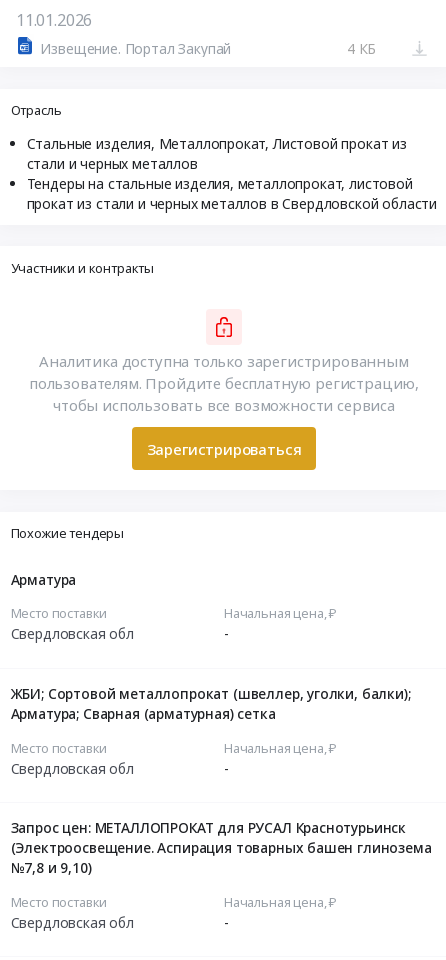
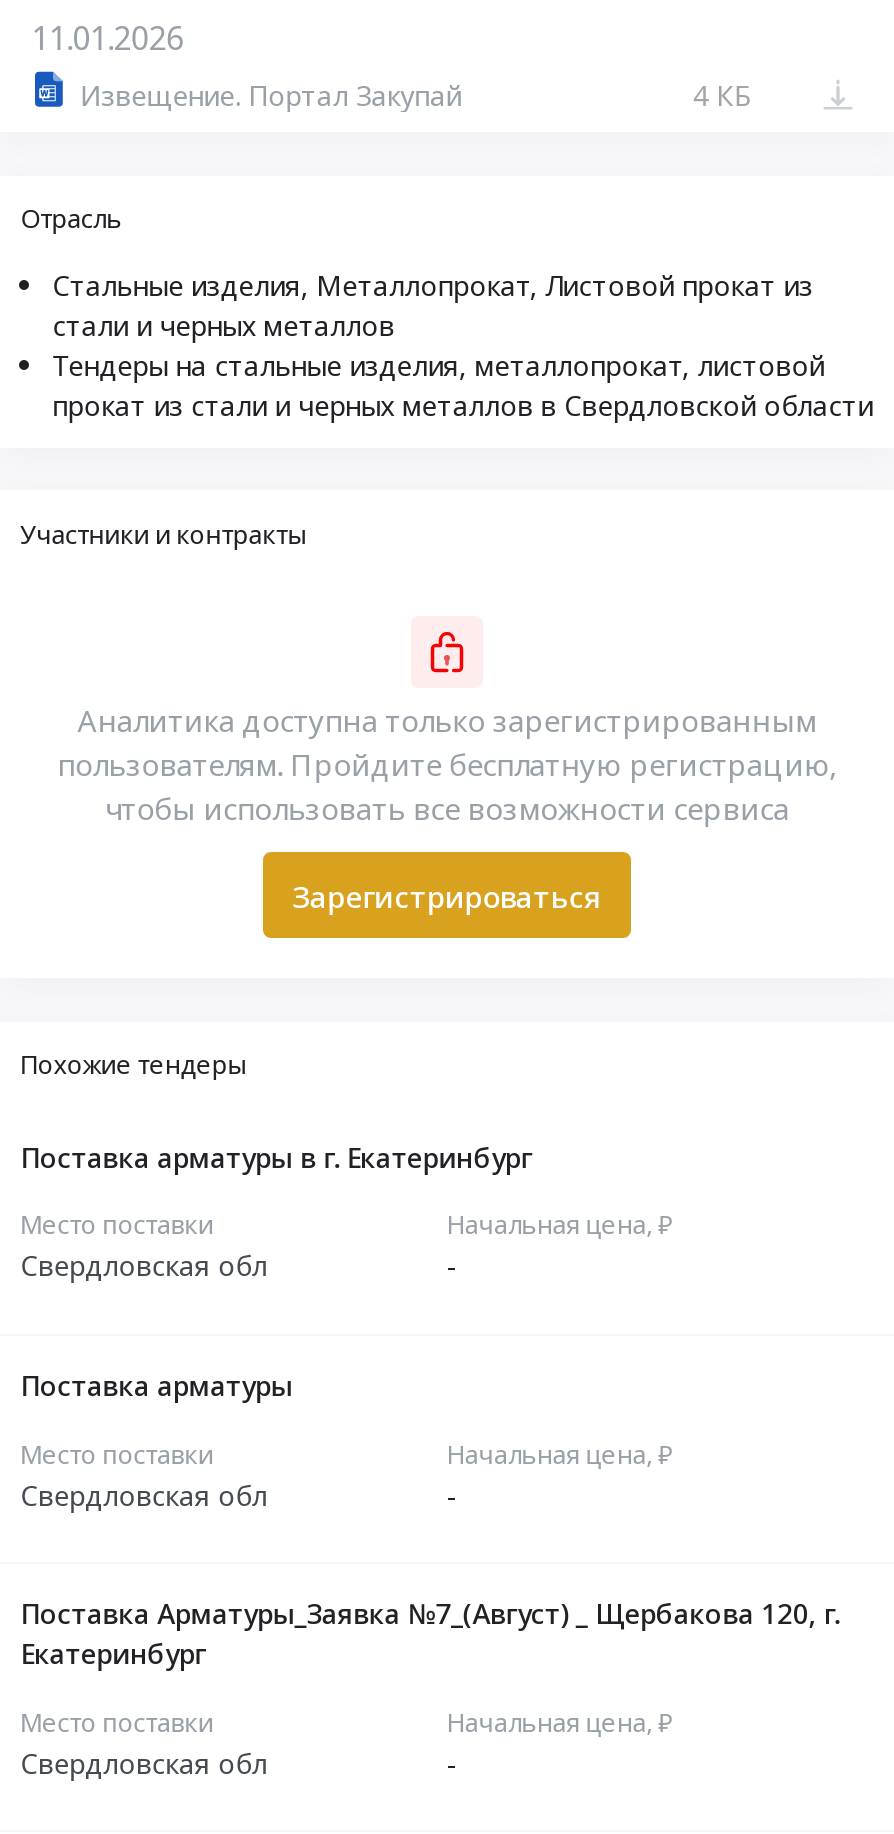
- Арматура
+ Поставка арматуры в г. Екатеринбург

- ЖБИ; Сортовой металлопрокат (швеллер, уголки, балки);
- Арматура; Сварная (арматурная) сетка
+ Поставка арматуры

- Запрос цен: МЕТАЛЛОПРОКАТ для РУСАЛ Краснотурьинск
- (Электроосвещение. Аспирация товарных башен глинозема
- №7,8 и 9,10)
+ Поставка Арматуры_Заявка №7_(Август) _ Щербакова 120, г.
+ Екатеринбург
